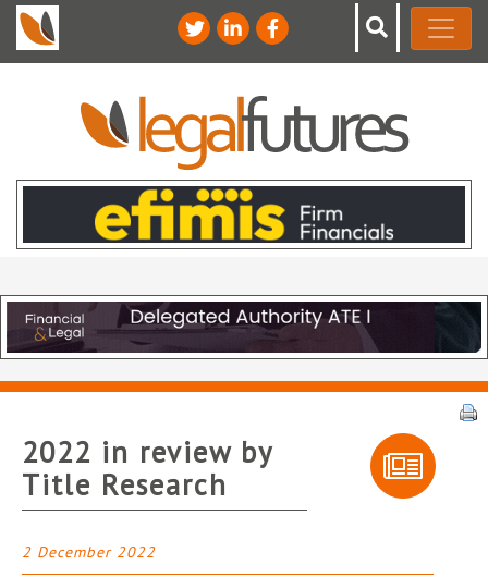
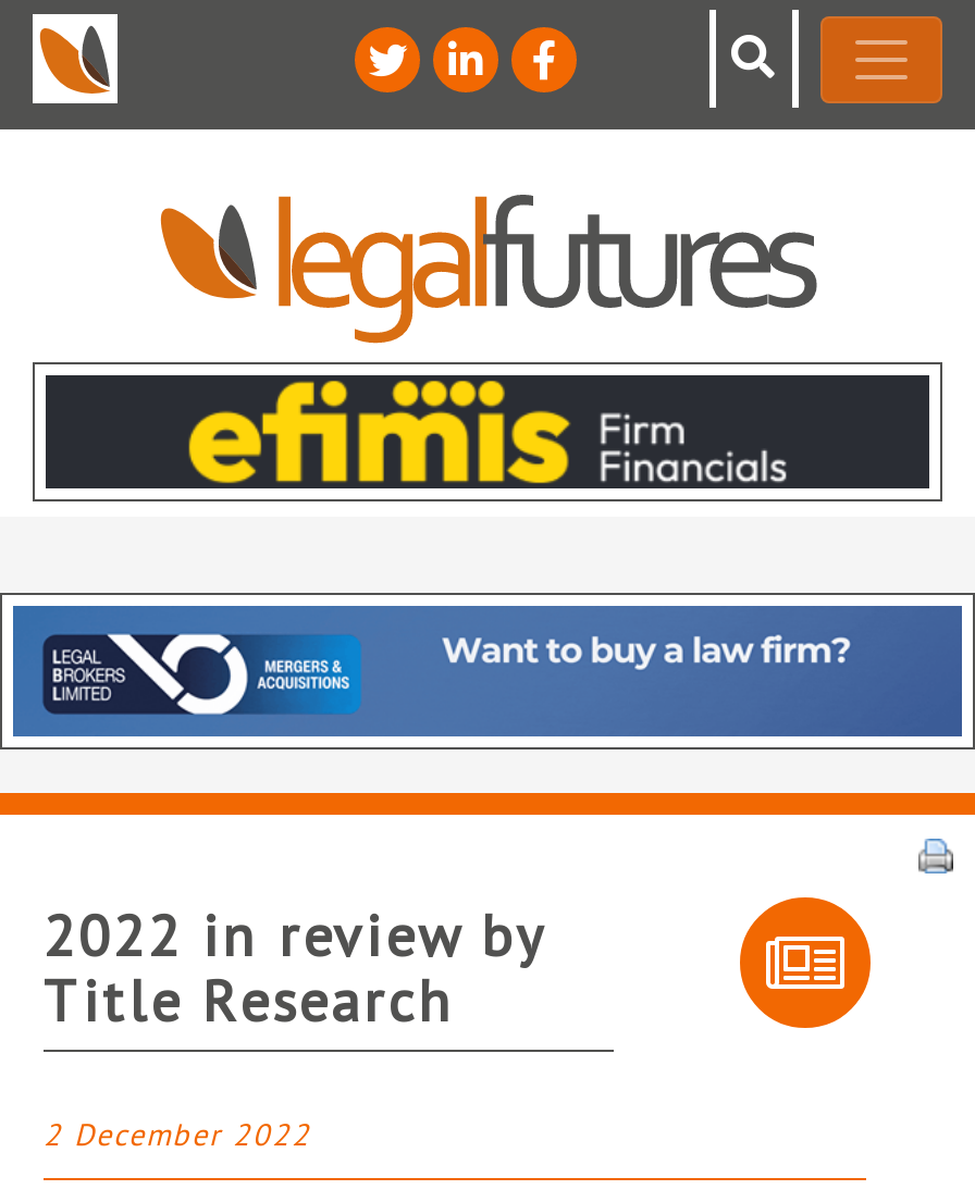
- [image]
+ [image]
